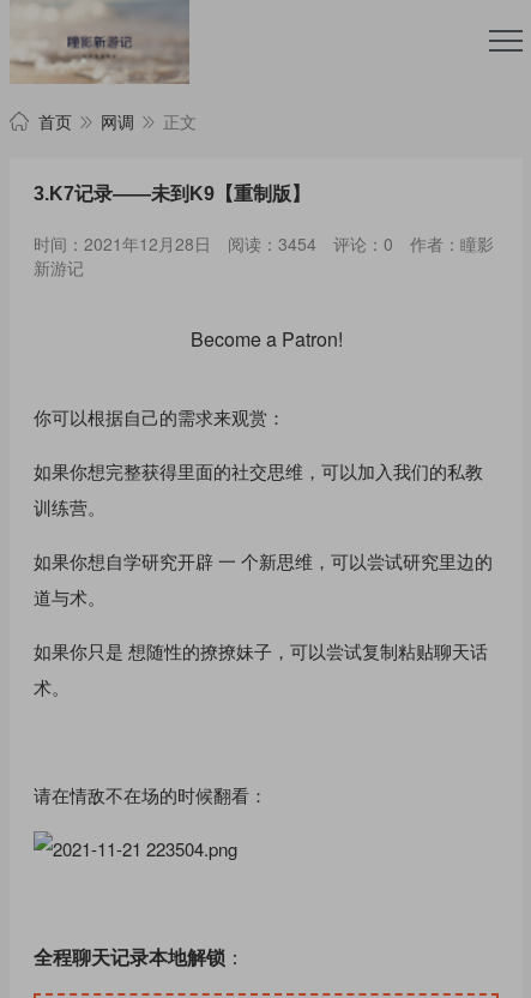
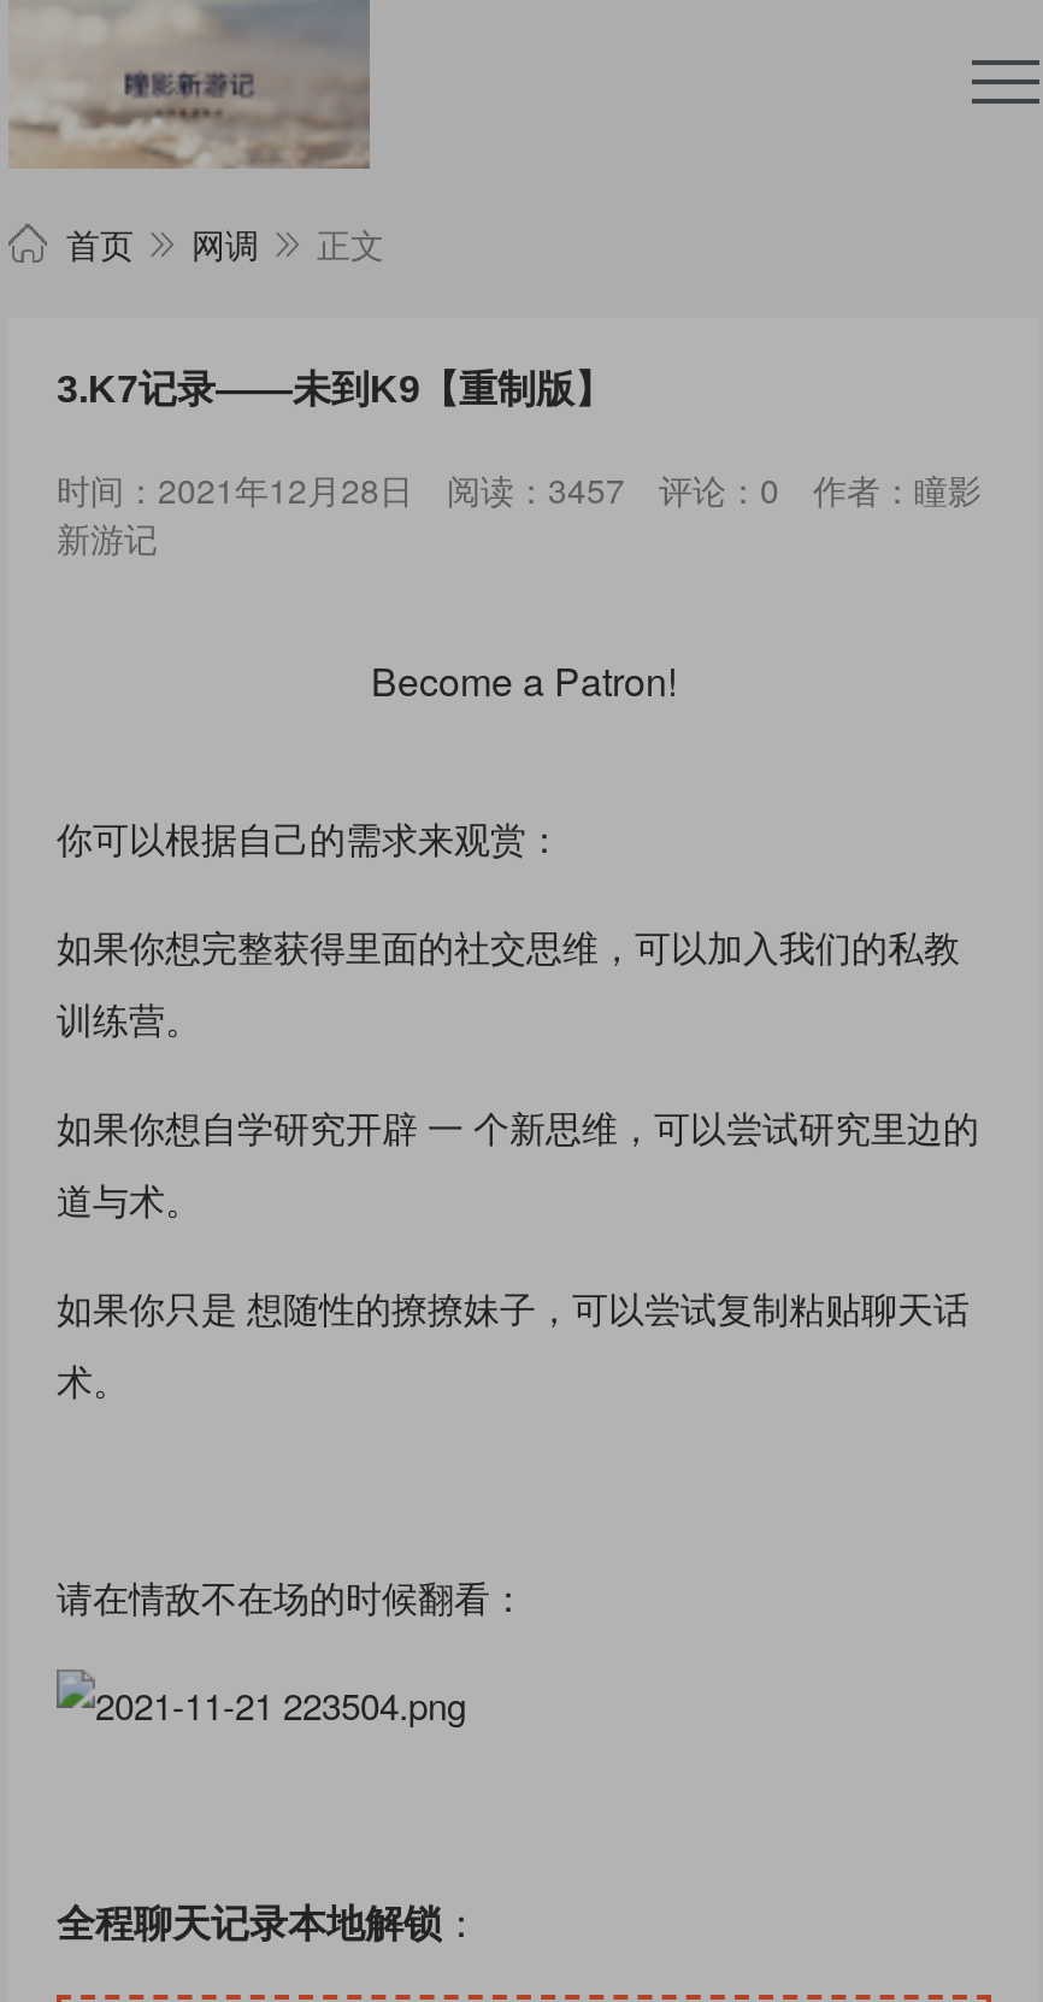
- 时间：2021年12月28日 阅读：3454 评论：0 作者：瞳影
+ 时间：2021年12月28日 阅读：3457 评论：0 作者：瞳影
